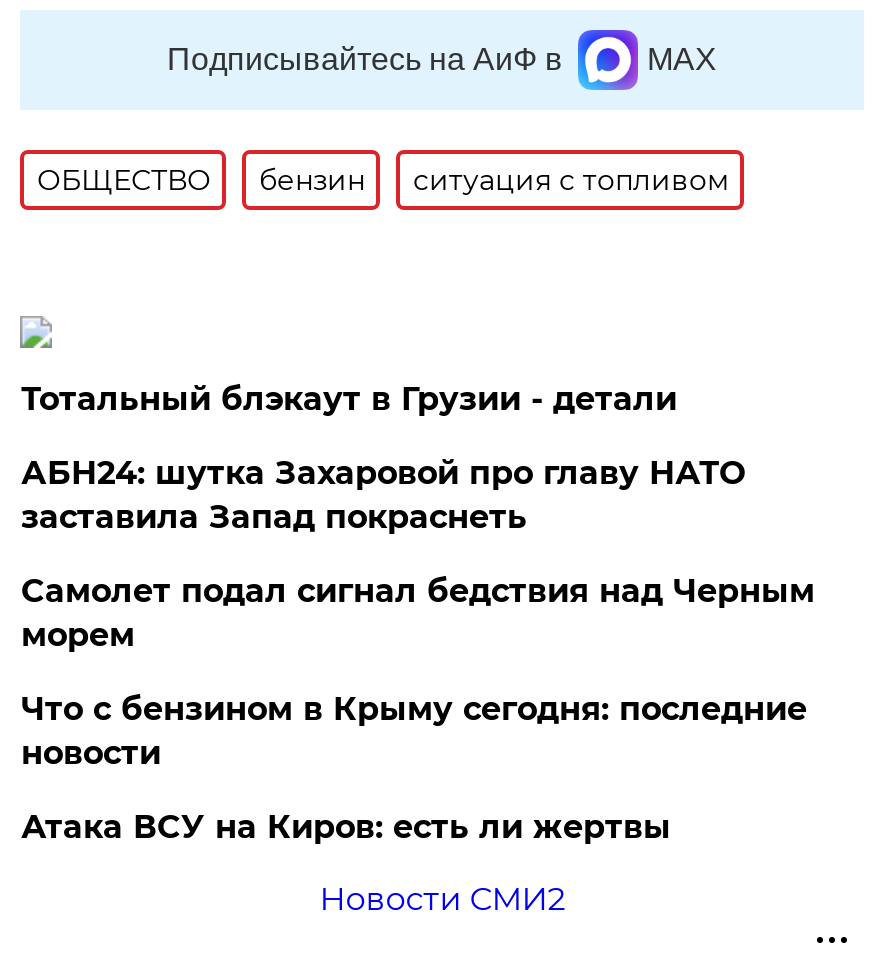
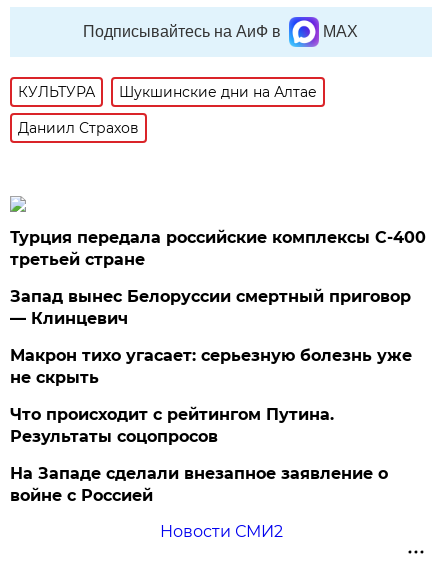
- ОБЩЕСТВО
- бензин
- ситуация с топливом
+ КУЛЬТУРА
+ Шукшинские дни на Алтае
+ Даниил Страхов

- Тотальный блэкаут в Грузии - детали
- АБН24: шутка Захаровой про главу НАТО
- заставила Запад покраснеть
- Самолет подал сигнал бедствия над Черным
- морем
- Что с бензином в Крыму сегодня: последние
- новости
- Атака ВСУ на Киров: есть ли жертвы
+ Турция передала российские комплексы С-400
+ третьей стране
+ Запад вынес Белоруссии смертный приговор
+ — Клинцевич
+ Макрон тихо угасает: серьезную болезнь уже
+ не скрыть
+ Что происходит с рейтингом Путина.
+ Результаты соцопросов
+ На Западе сделали внезапное заявление о
+ войне с Россией
